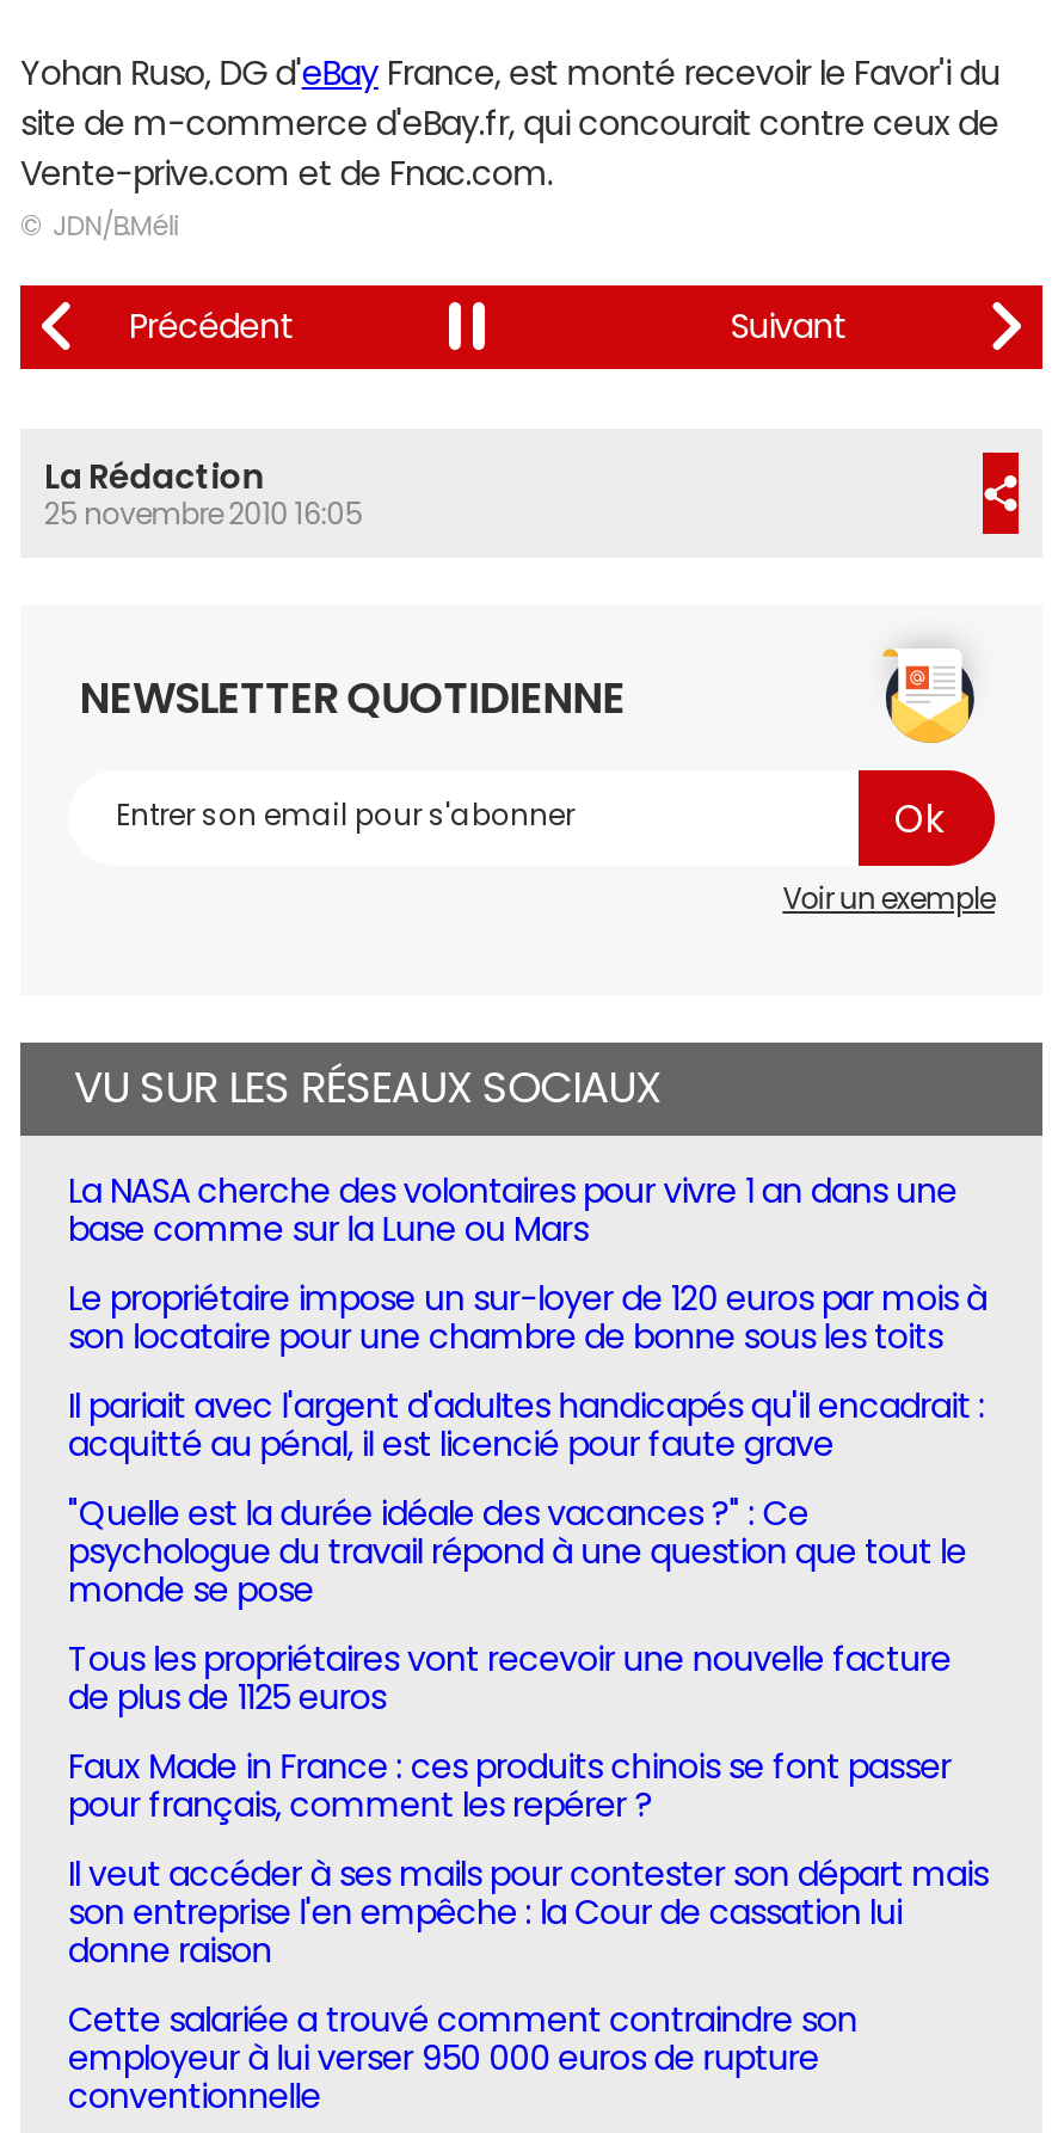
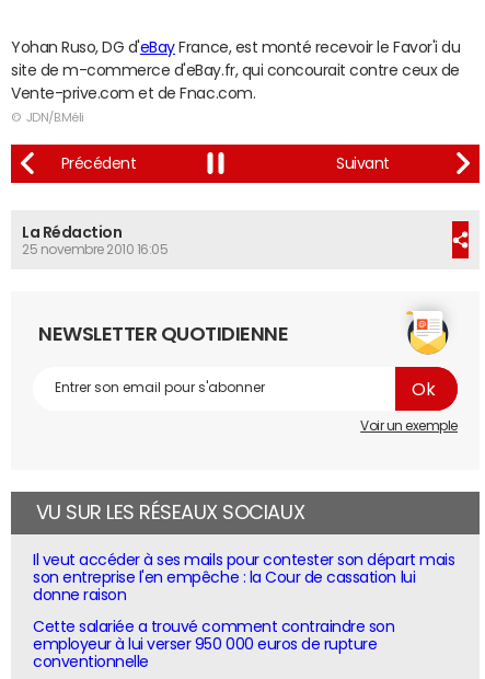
- La NASA cherche des volontaires pour vivre 1 an dans une
- base comme sur la Lune ou Mars
- Le propriétaire impose un sur-loyer de 120 euros par mois à
- son locataire pour une chambre de bonne sous les toits
- Il pariait avec l'argent d'adultes handicapés qu'il encadrait :
- acquitté au pénal, il est licencié pour faute grave
- "Quelle est la durée idéale des vacances ?" : Ce
- psychologue du travail répond à une question que tout le
- monde se pose
- Tous les propriétaires vont recevoir une nouvelle facture
- de plus de 1125 euros
- Faux Made in France : ces produits chinois se font passer
- pour français, comment les repérer ?
